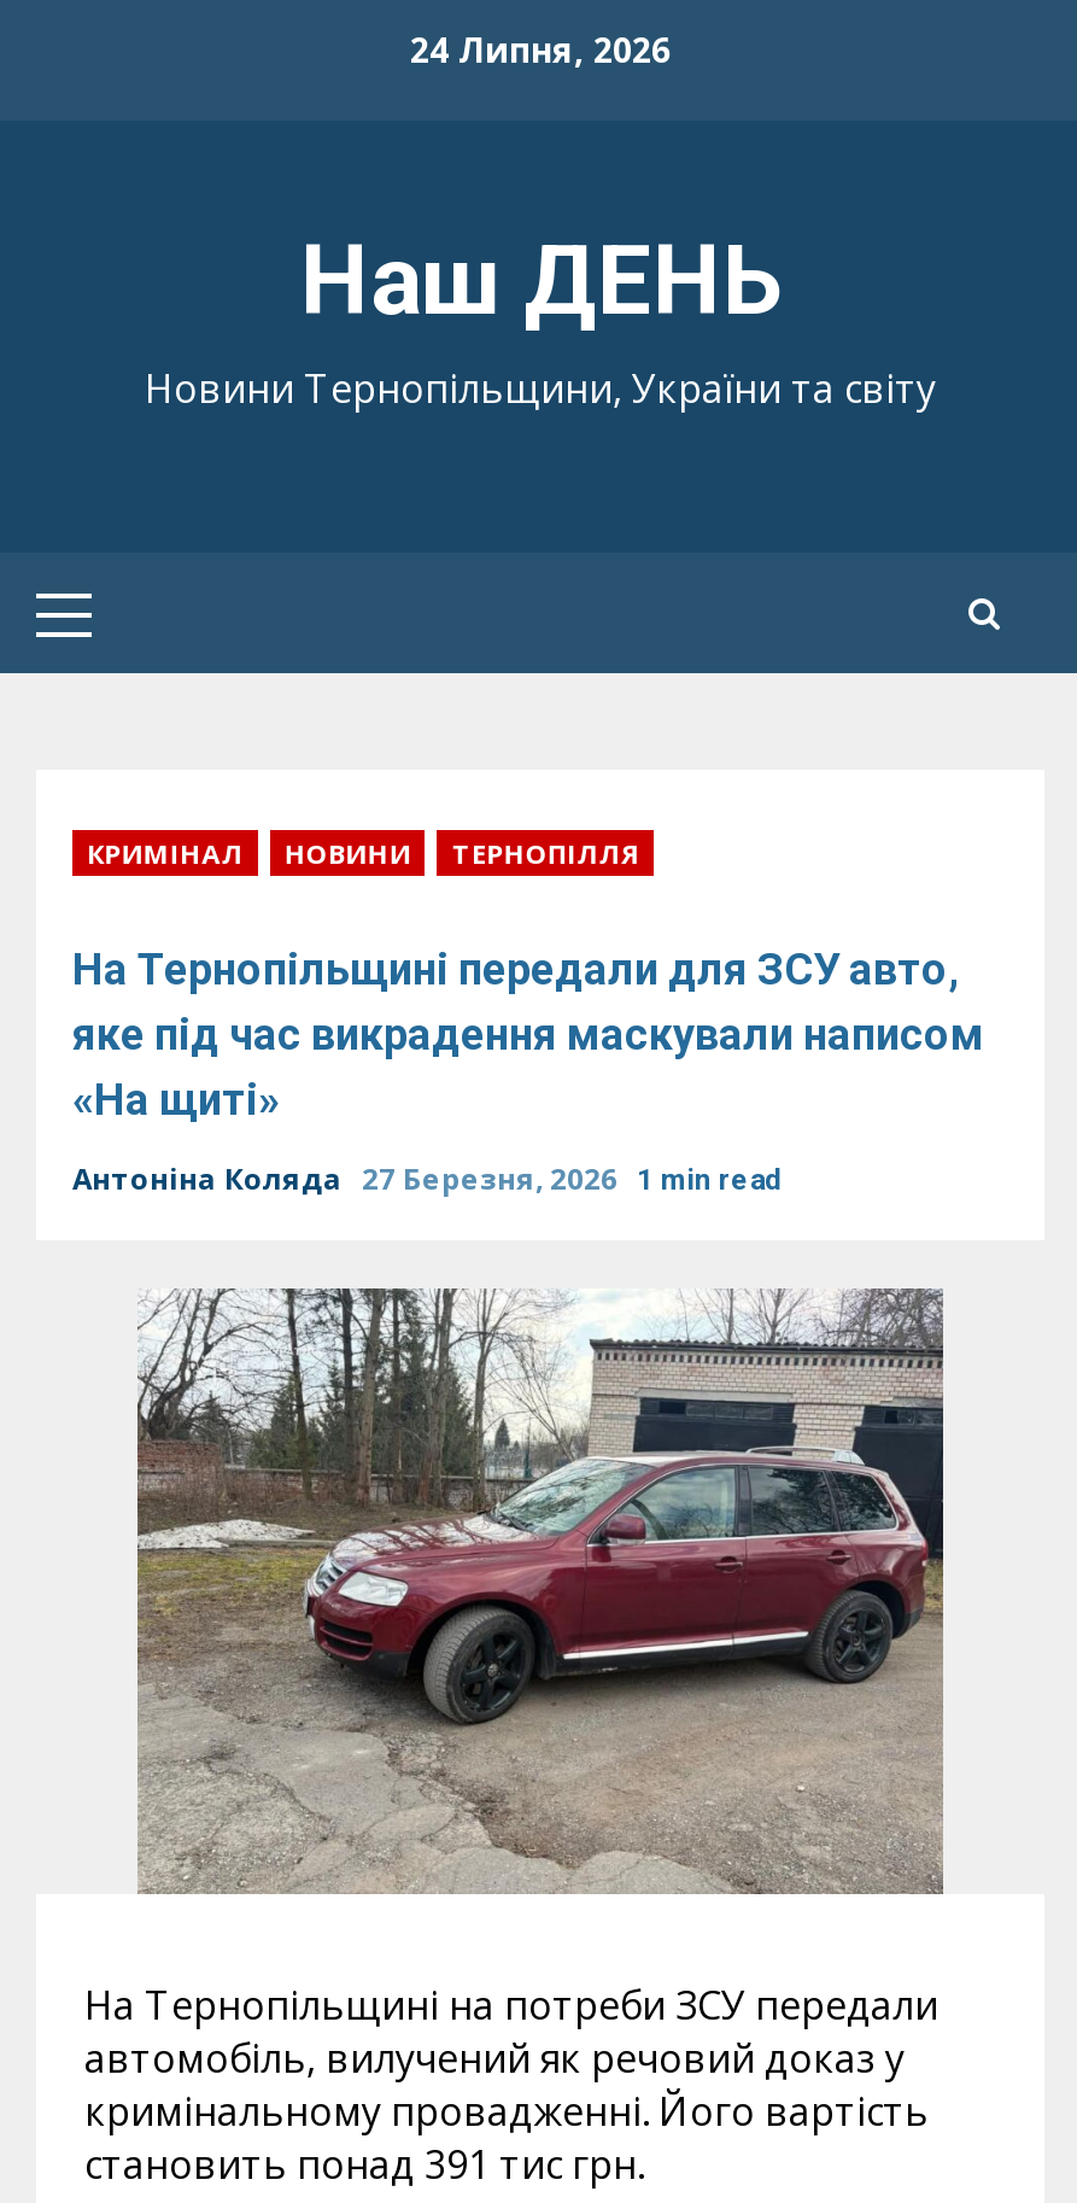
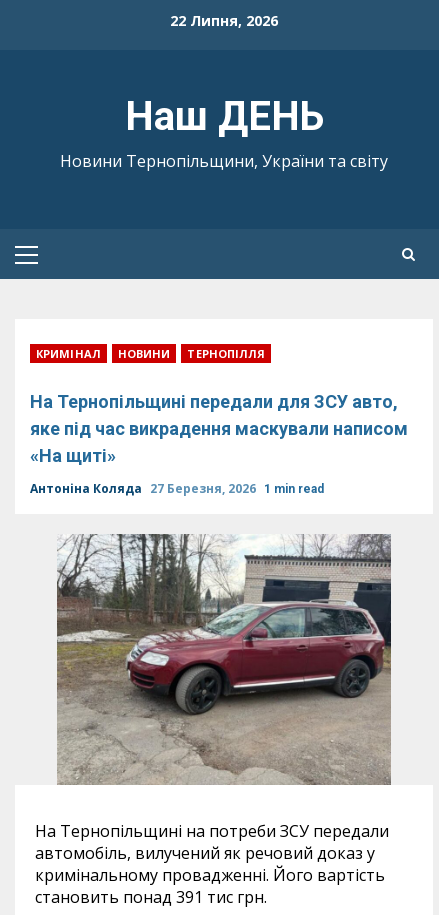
- 24 Липня, 2026
+ 22 Липня, 2026
